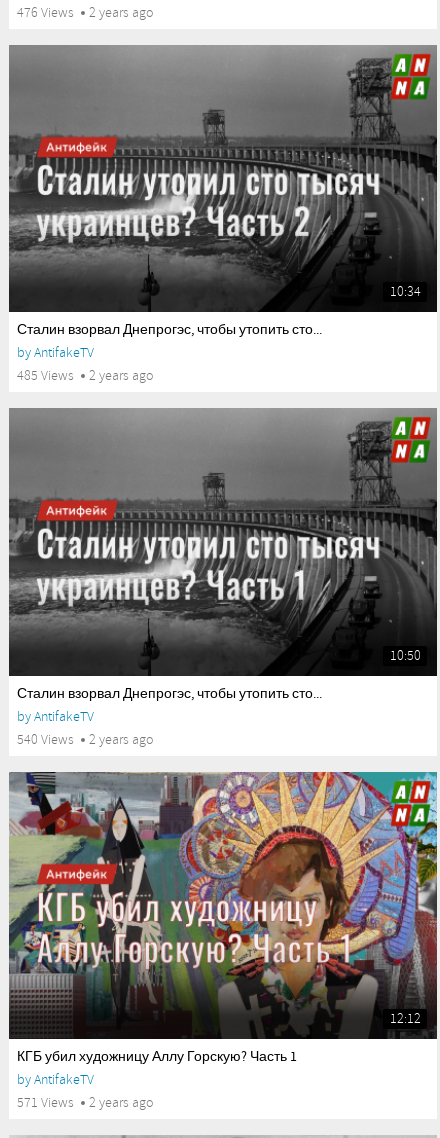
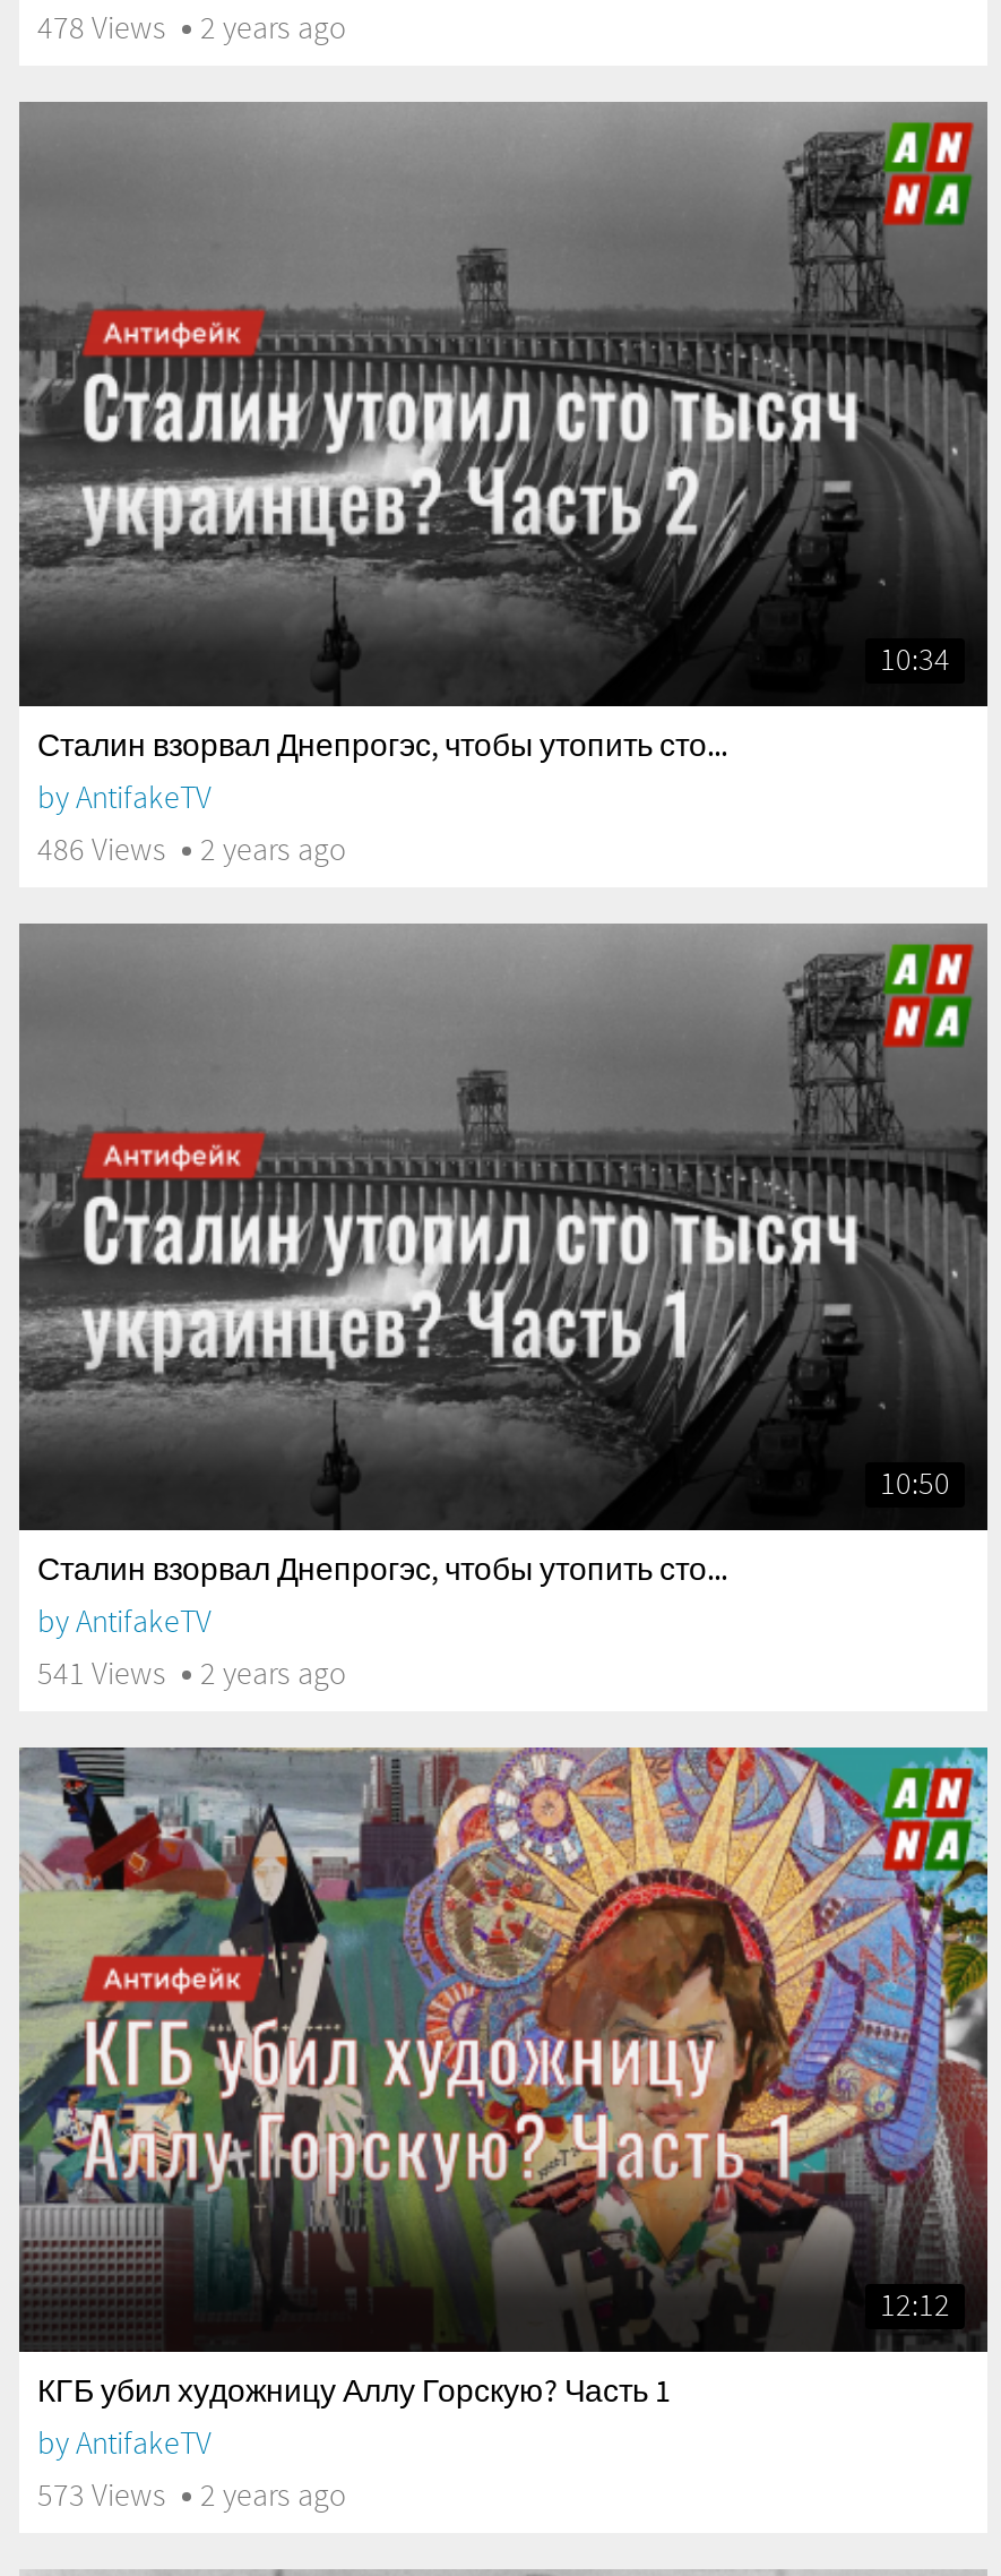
- 476 Views 2 years ago
+ 478 Views 2 years ago

- 485 Views 2 years ago
+ 486 Views 2 years ago

- 540 Views 2 years ago
+ 541 Views 2 years ago

- 571 Views 2 years ago
+ 573 Views 2 years ago
